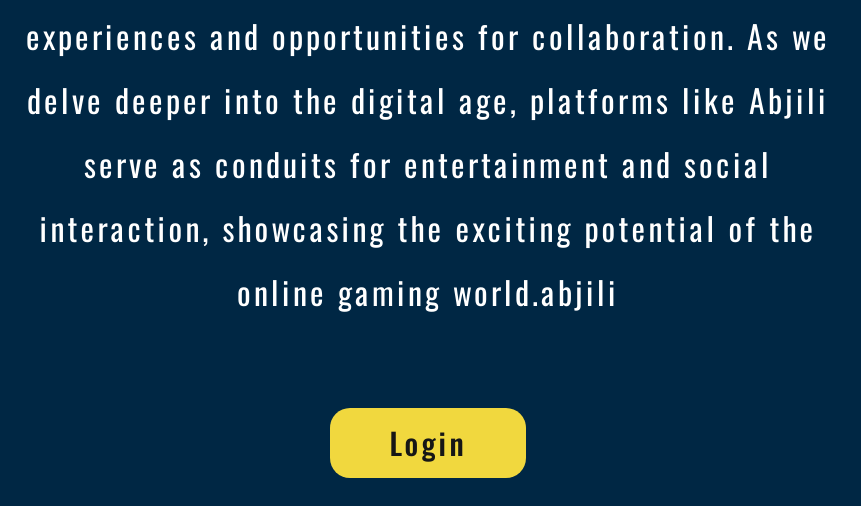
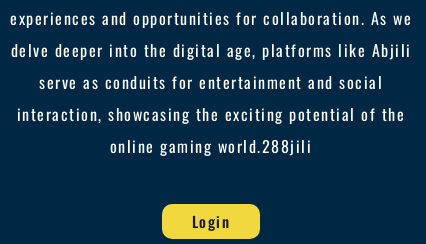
- online gaming world.abjili
+ online gaming world.288jili
